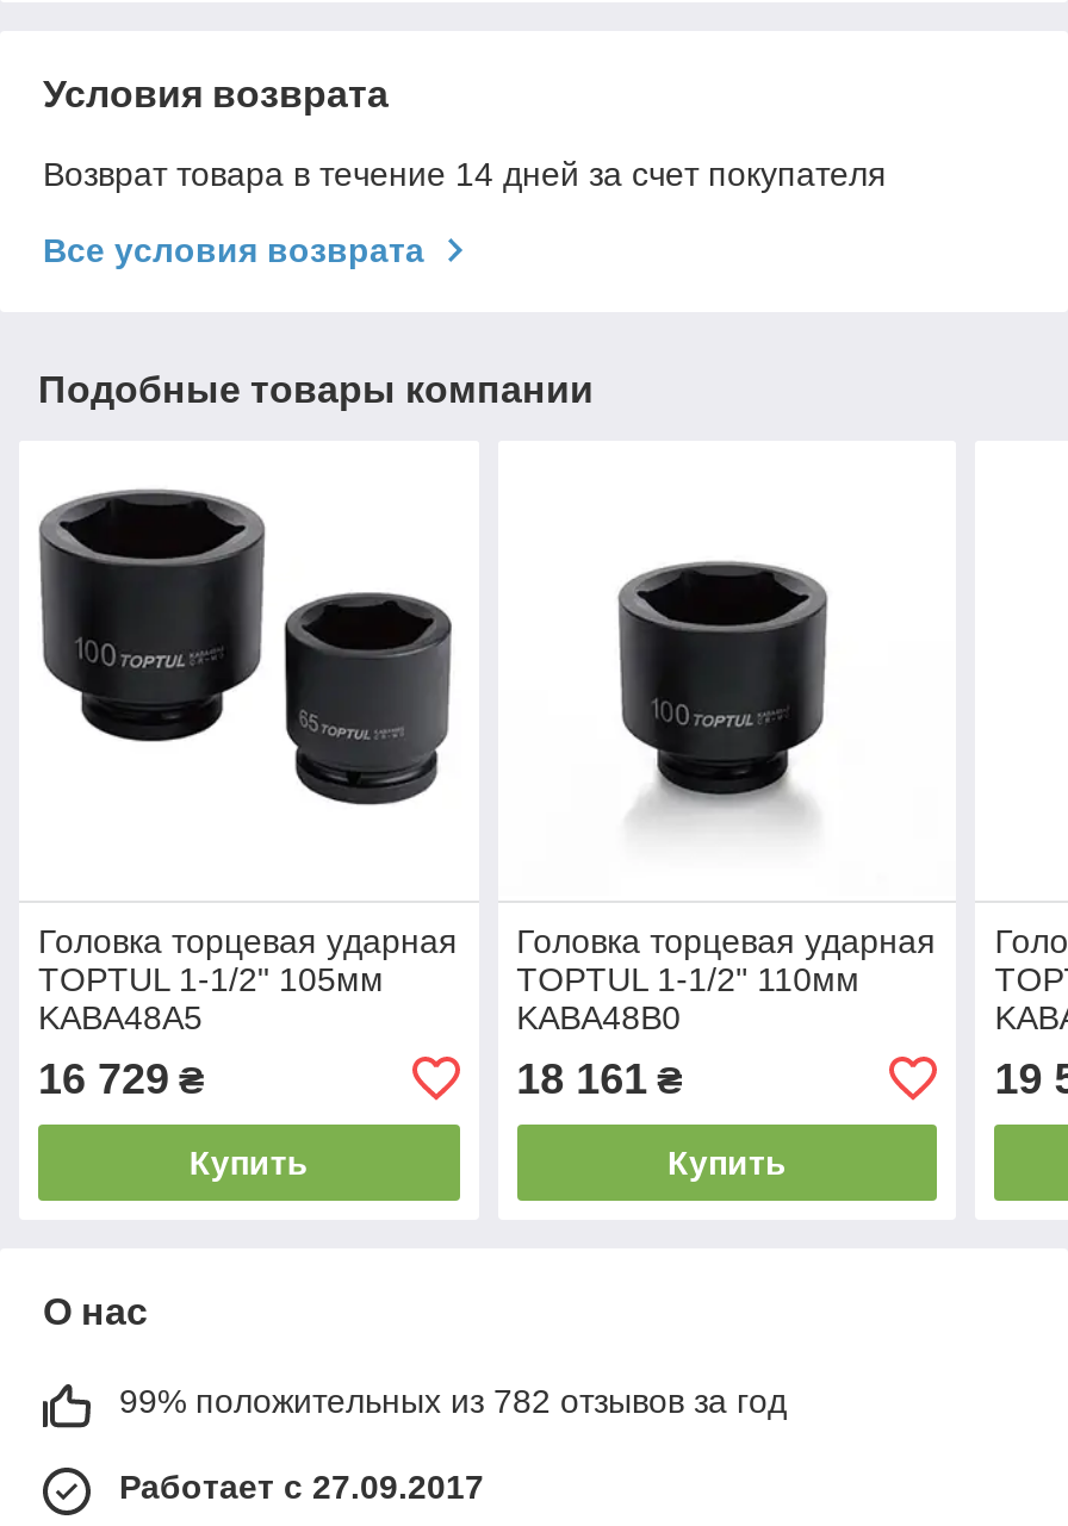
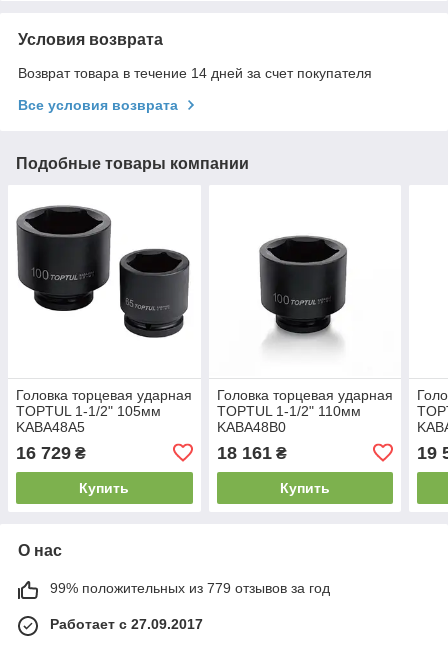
- 99% положительных из 782 отзывов за год
+ 99% положительных из 779 отзывов за год
